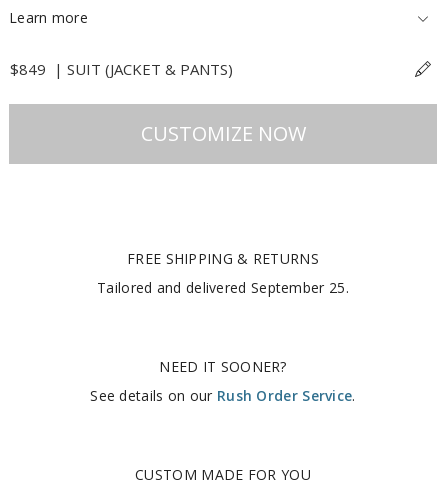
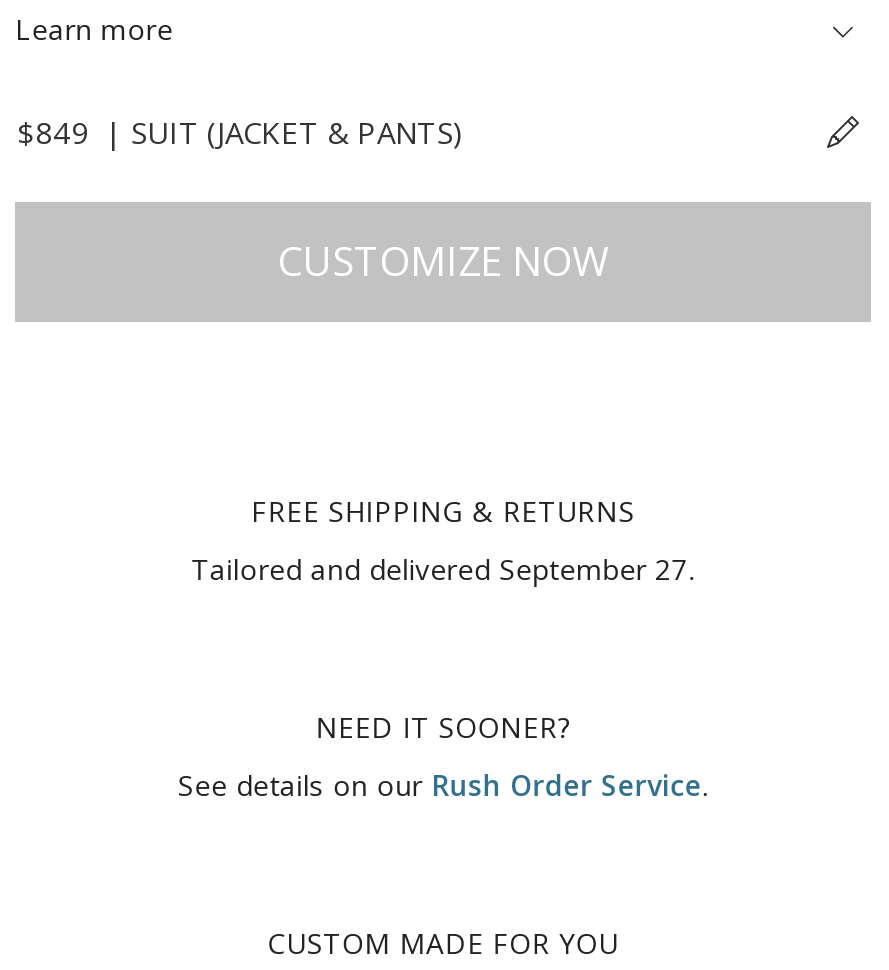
- Tailored and delivered September 25.
+ Tailored and delivered September 27.
